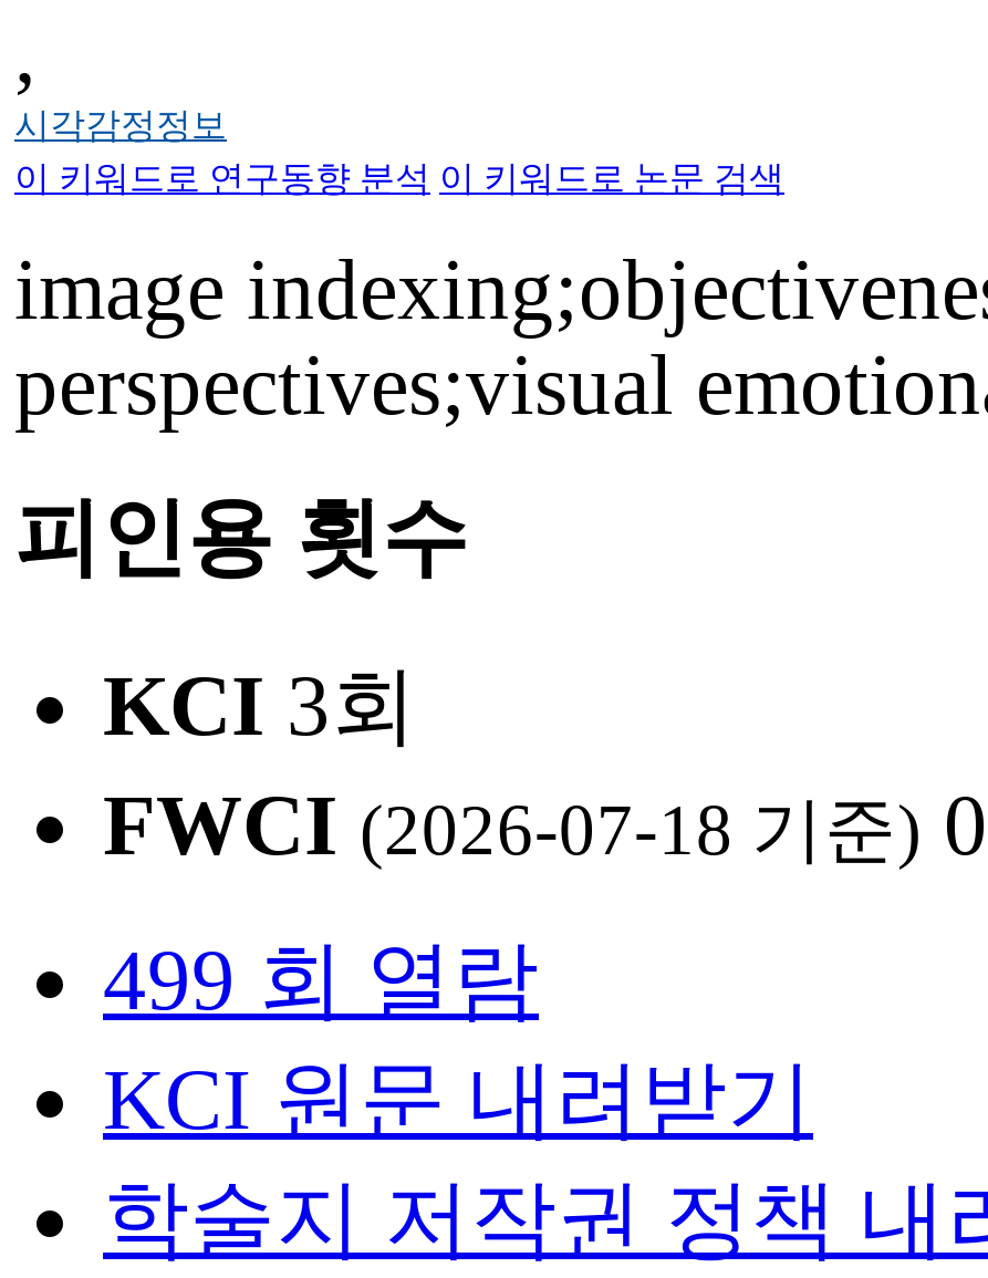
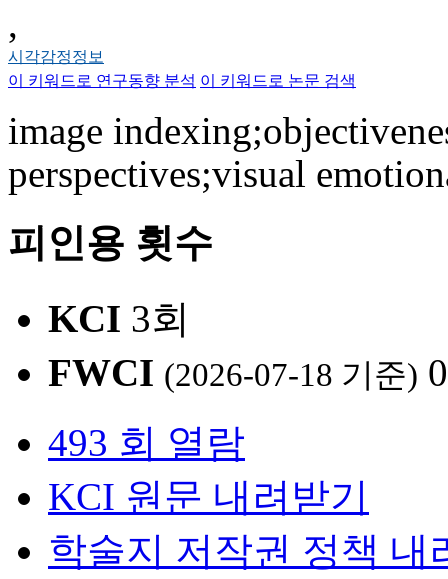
- 499 회 열람
+ 493 회 열람
